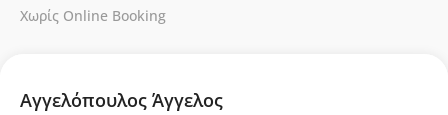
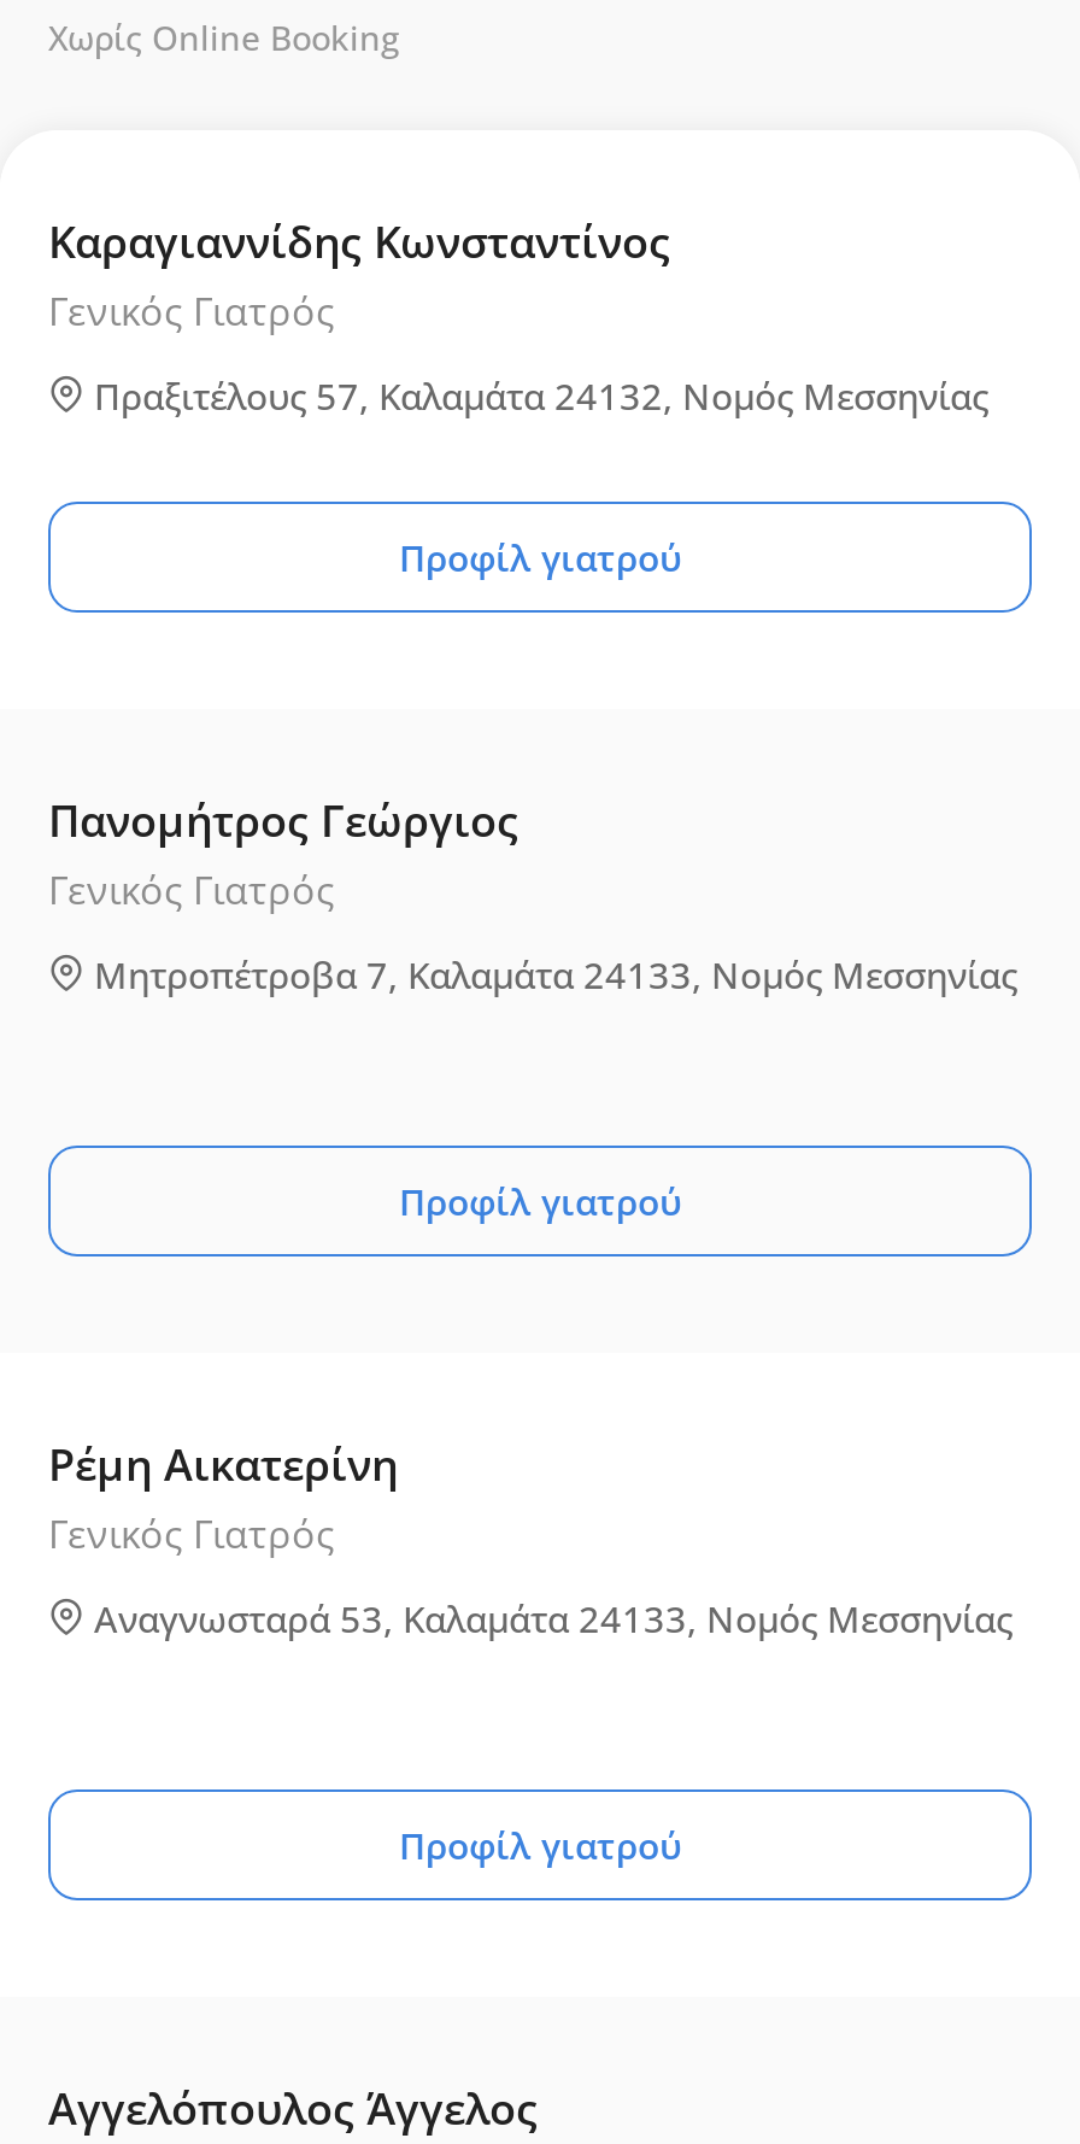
+ Καραγιαννίδης Κωνσταντίνος
+ Γενικός Γιατρός
+ Πραξιτέλους 57, Καλαμάτα 24132, Νομός Μεσσηνίας
+ Προφίλ γιατρού

+ Πανομήτρος Γεώργιος
+ Γενικός Γιατρός
+ Μητροπέτροβα 7, Καλαμάτα 24133, Νομός Μεσσηνίας

+ Ρέμη Αικατερίνη
+ Γενικός Γιατρός
+ Αναγνωσταρά 53, Καλαμάτα 24133, Νομός Μεσσηνίας

+ Προφίλ γιατρού

+ Προφίλ γιατρού
